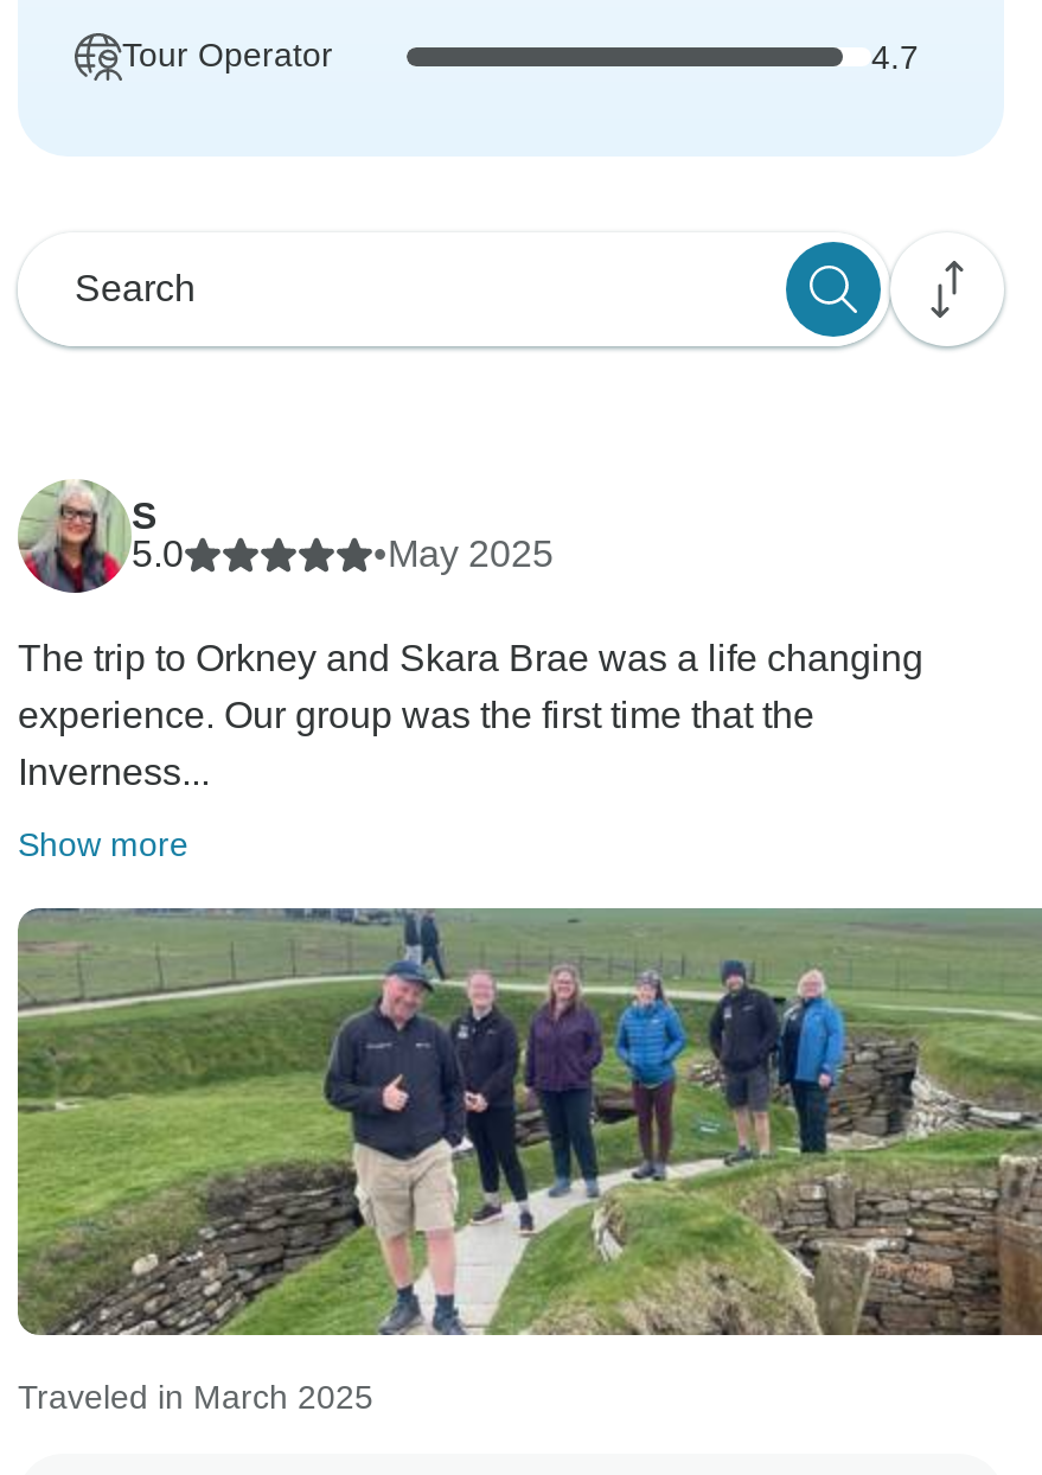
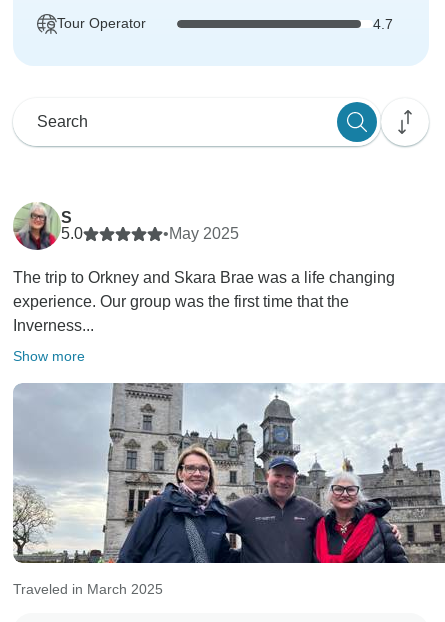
- [image]
+ [image]
